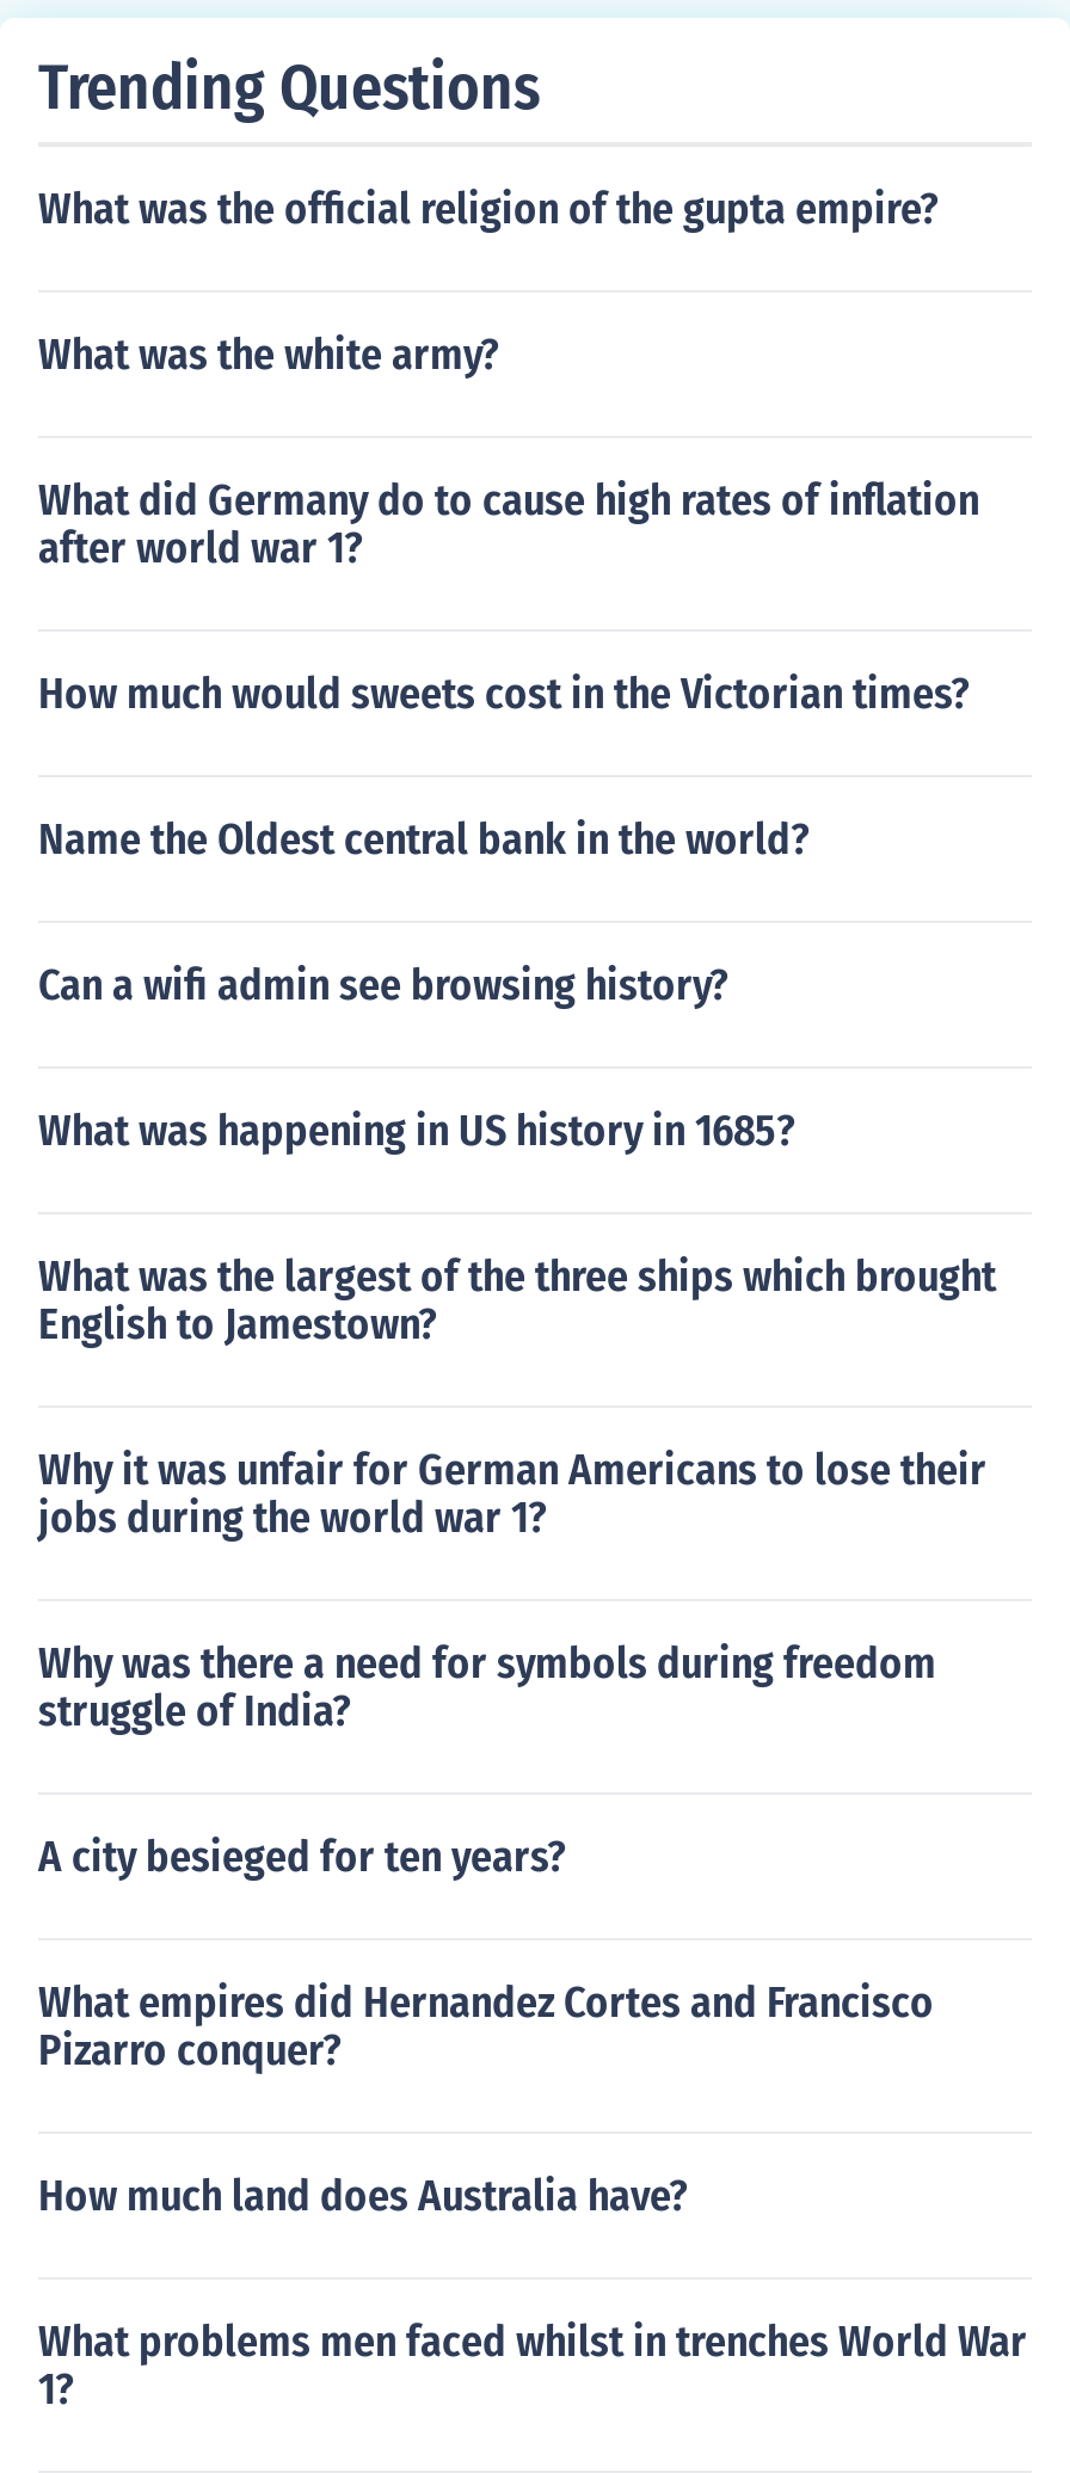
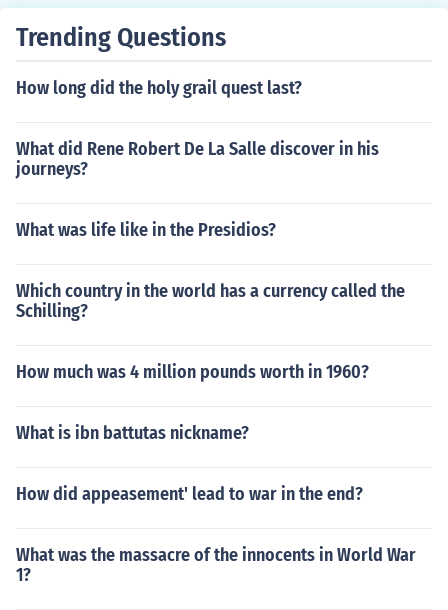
- What was the official religion of the gupta empire?
- What was the white army?
- What did Germany do to cause high rates of inflation
- after world war 1?
- How much would sweets cost in the Victorian times?
- Name the Oldest central bank in the world?
- Can a wifi admin see browsing history?
- What was happening in US history in 1685?
- What was the largest of the three ships which brought
- English to Jamestown?
- Why it was unfair for German Americans to lose their
- jobs during the world war 1?
- Why was there a need for symbols during freedom
- struggle of India?
- A city besieged for ten years?
- What empires did Hernandez Cortes and Francisco
- Pizarro conquer?
- How much land does Australia have?
- What problems men faced whilst in trenches World War
+ How long did the holy grail quest last?
+ What did Rene Robert De La Salle discover in his
+ journeys?
+ What was life like in the Presidios?
+ Which country in the world has a currency called the
+ Schilling?
+ How much was 4 million pounds worth in 1960?
+ What is ibn battutas nickname?
+ How did appeasement' lead to war in the end?
+ What was the massacre of the innocents in World War
